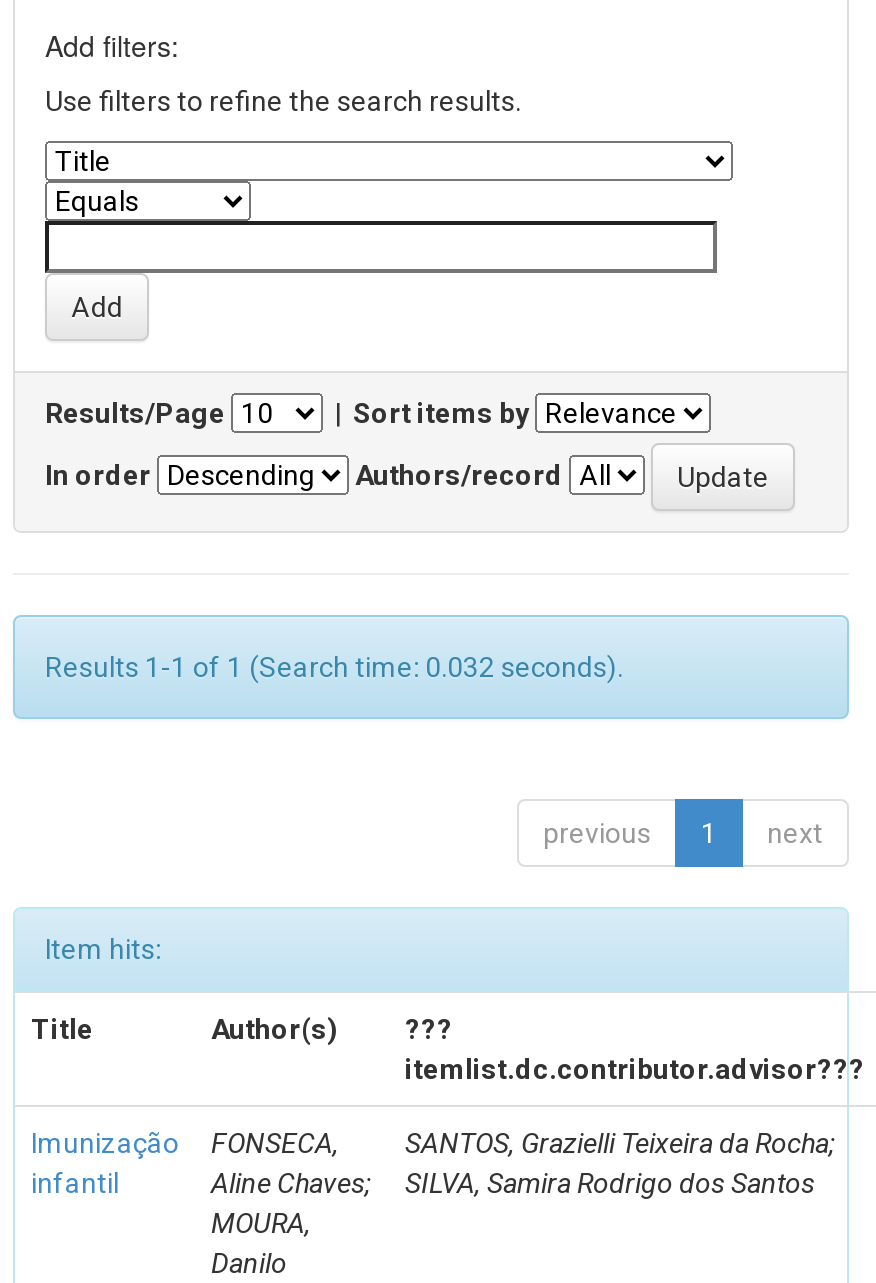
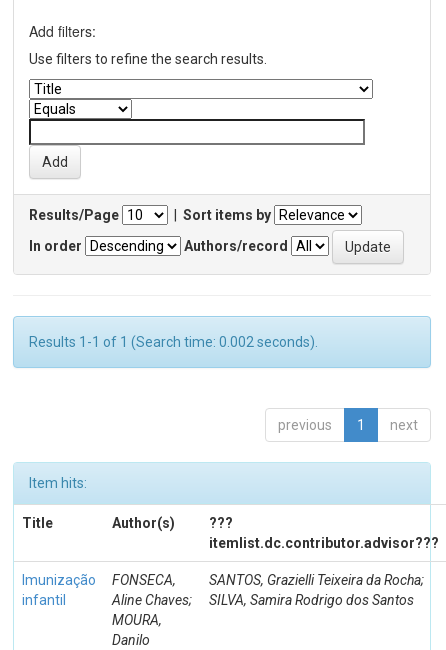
- Results 1-1 of 1 (Search time: 0.032 seconds).
+ Results 1-1 of 1 (Search time: 0.002 seconds).
